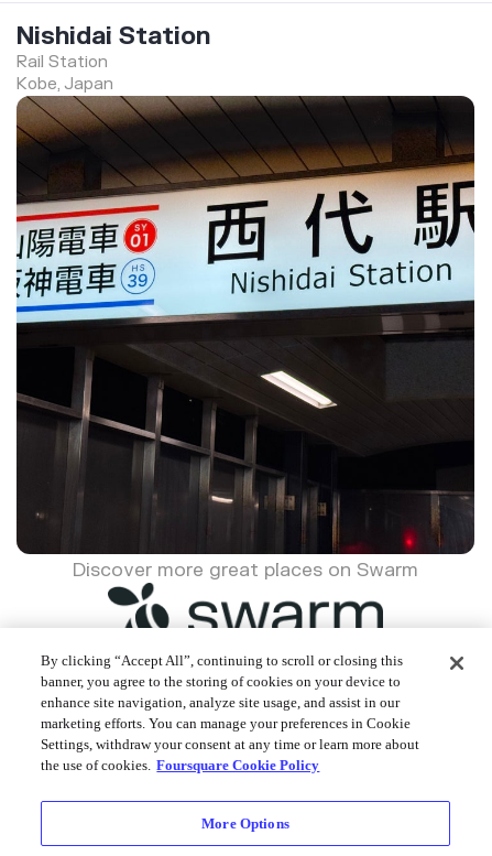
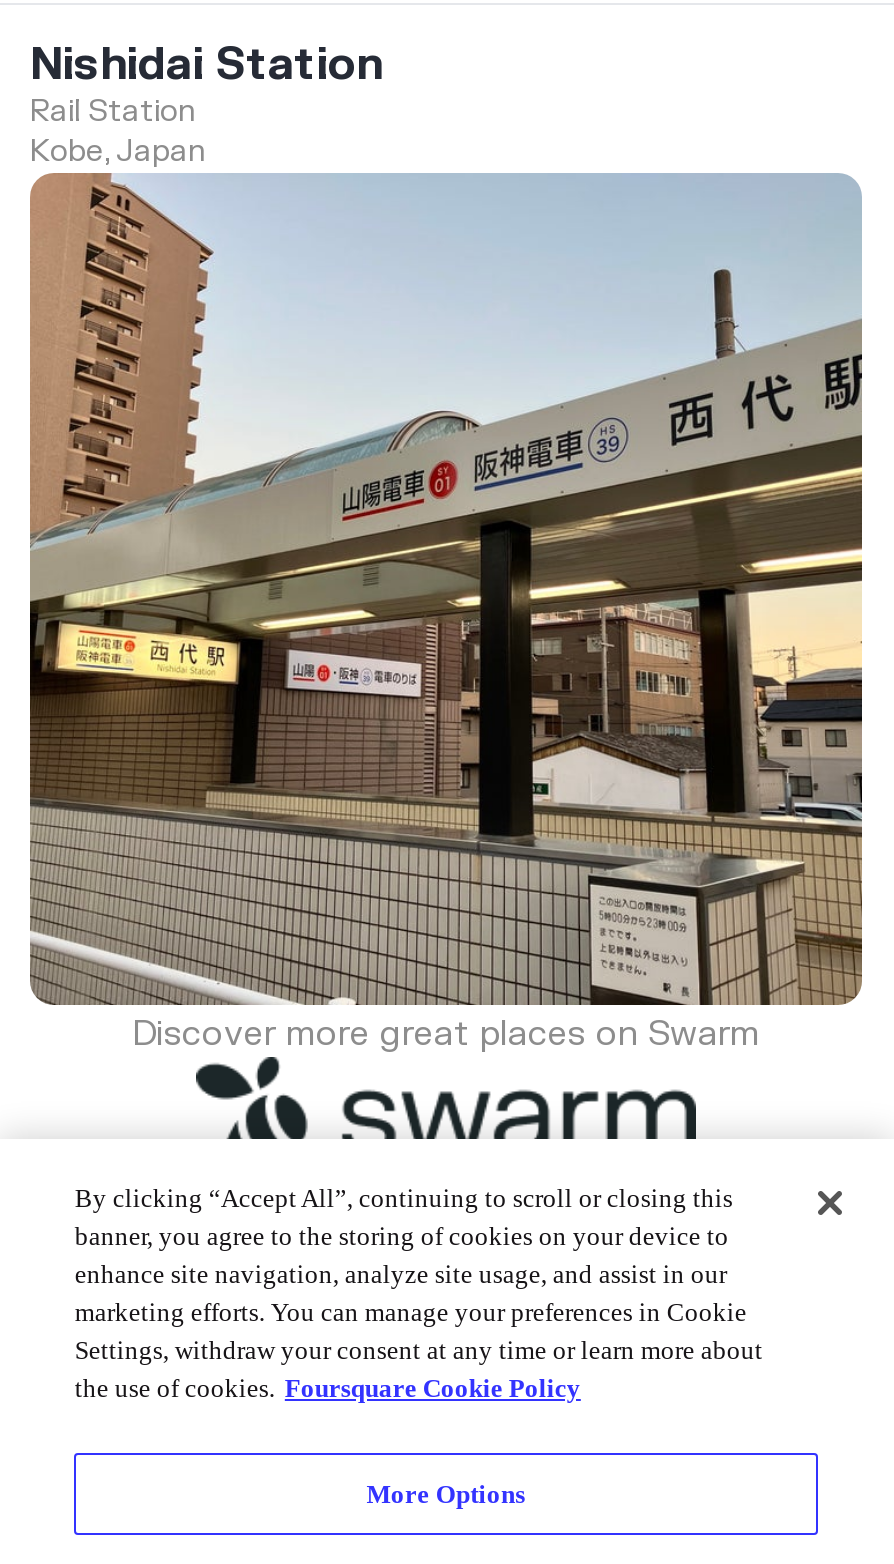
- [image]
+ [image]
